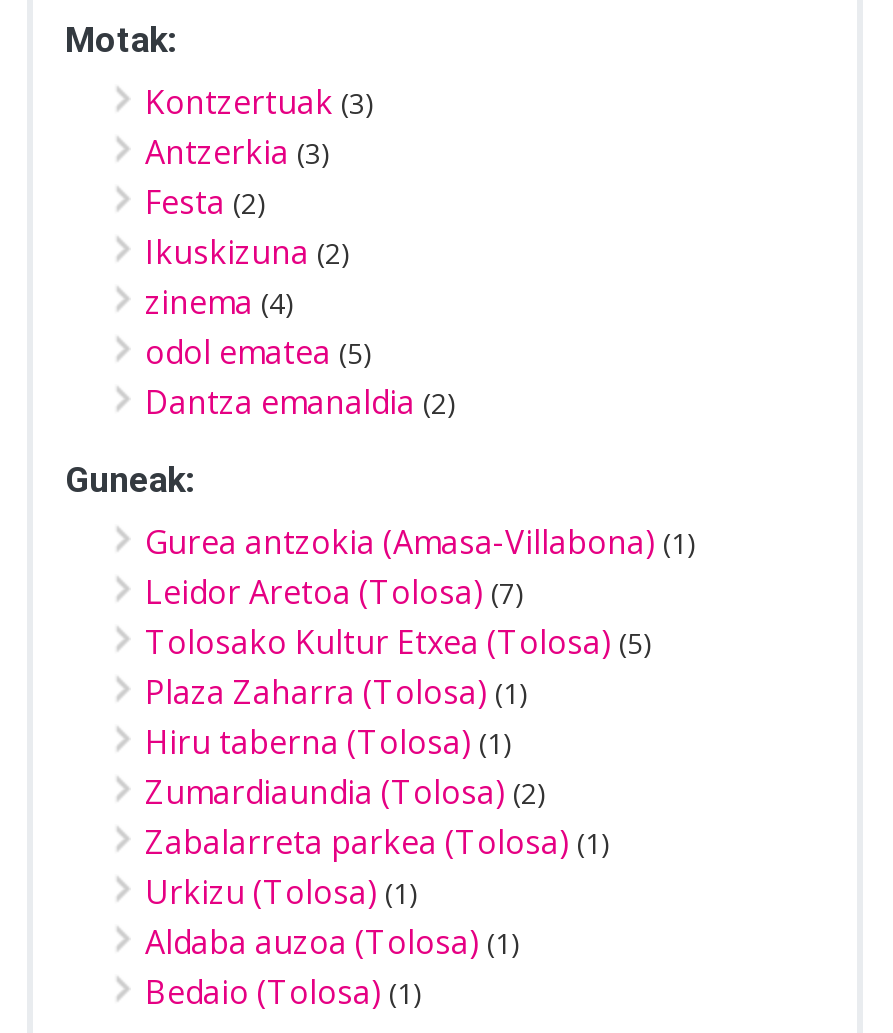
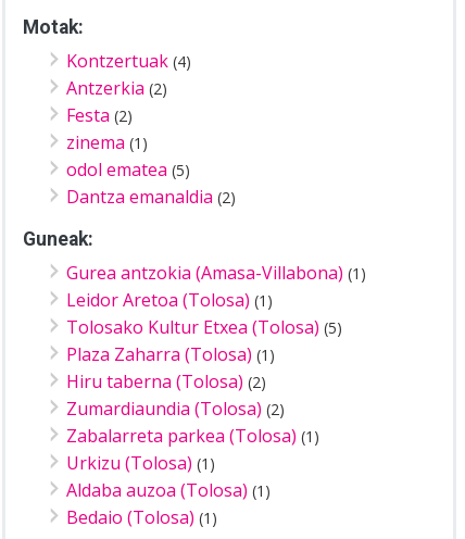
- Kontzertuak (3)
+ Kontzertuak (4)

- Antzerkia (3)
+ Antzerkia (2)

- Ikuskizuna (2)
- zinema (4)
+ zinema (1)

- Leidor Aretoa (Tolosa) (7)
+ Leidor Aretoa (Tolosa) (1)

- Hiru taberna (Tolosa) (1)
+ Hiru taberna (Tolosa) (2)
